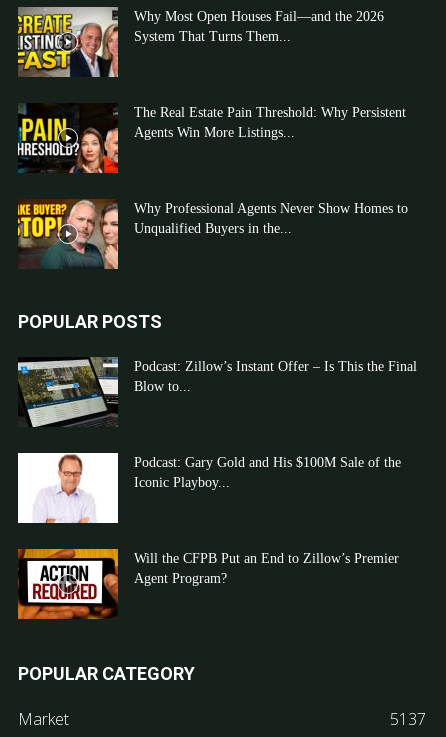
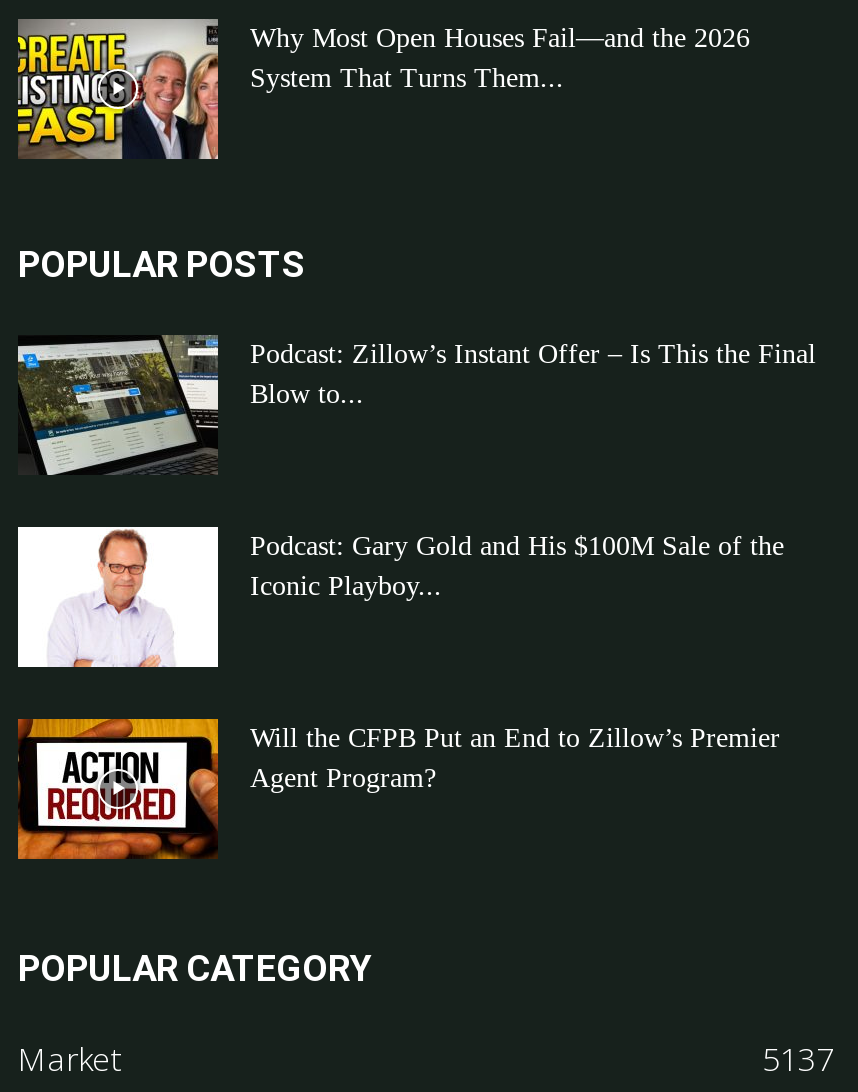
- [image]
- The Real Estate Pain Threshold: Why Persistent
- Agents Win More Listings...

- [image]
- Why Professional Agents Never Show Homes to
- Unqualified Buyers in the...
